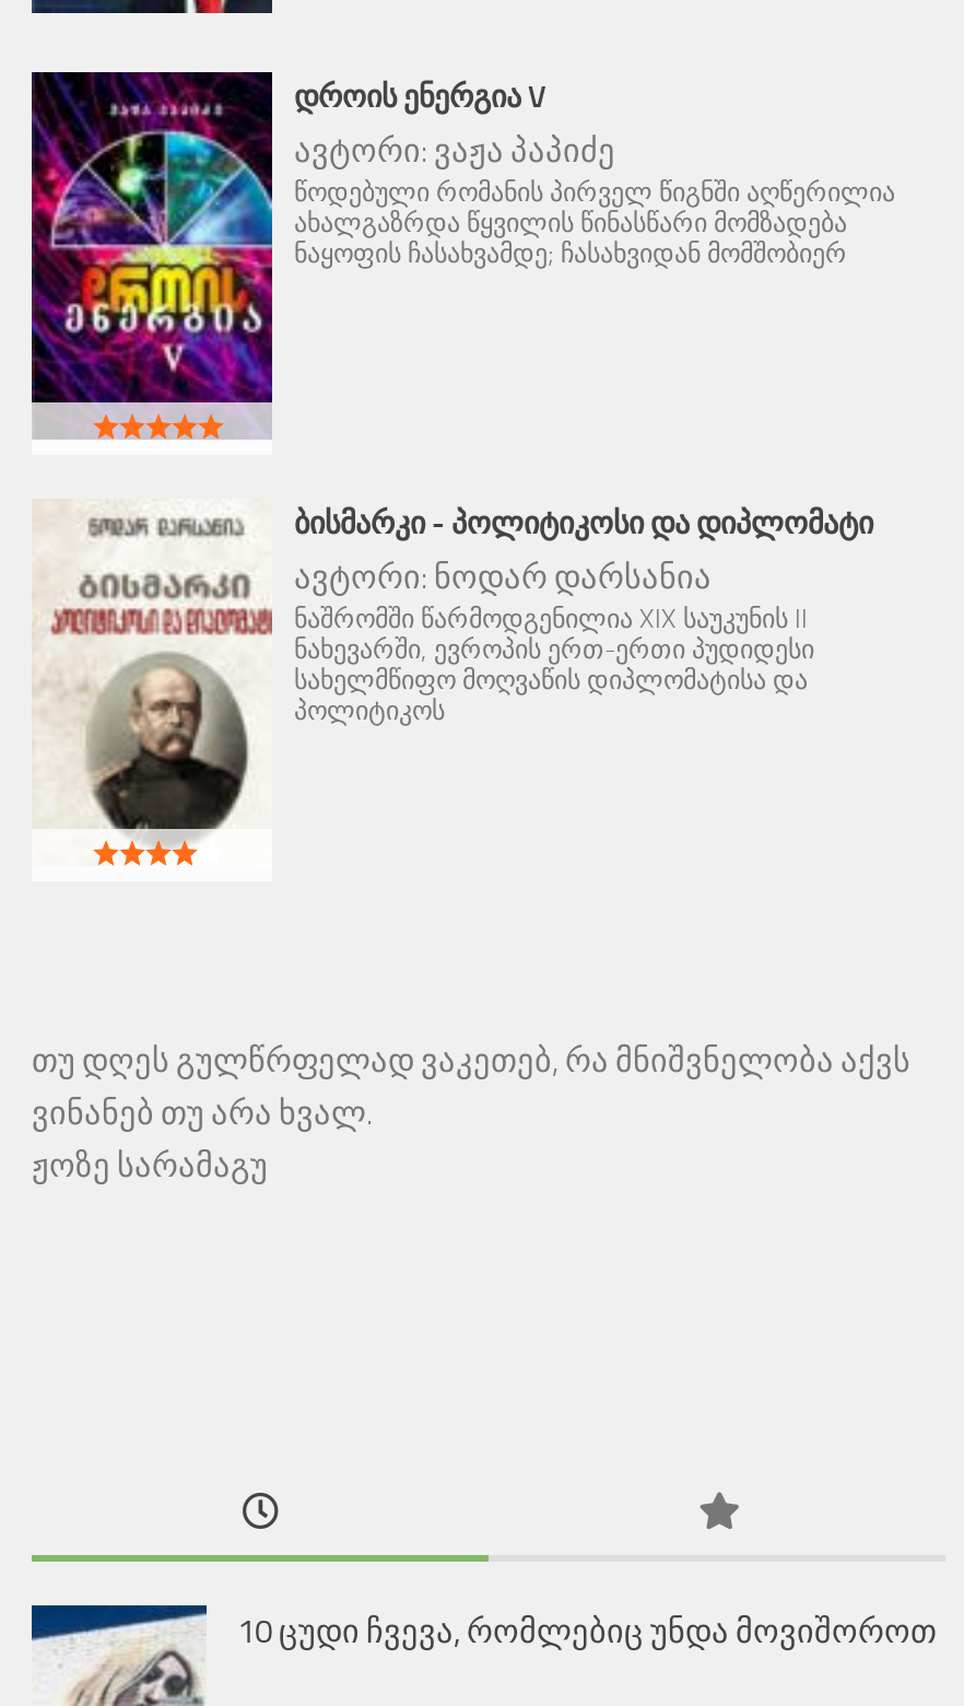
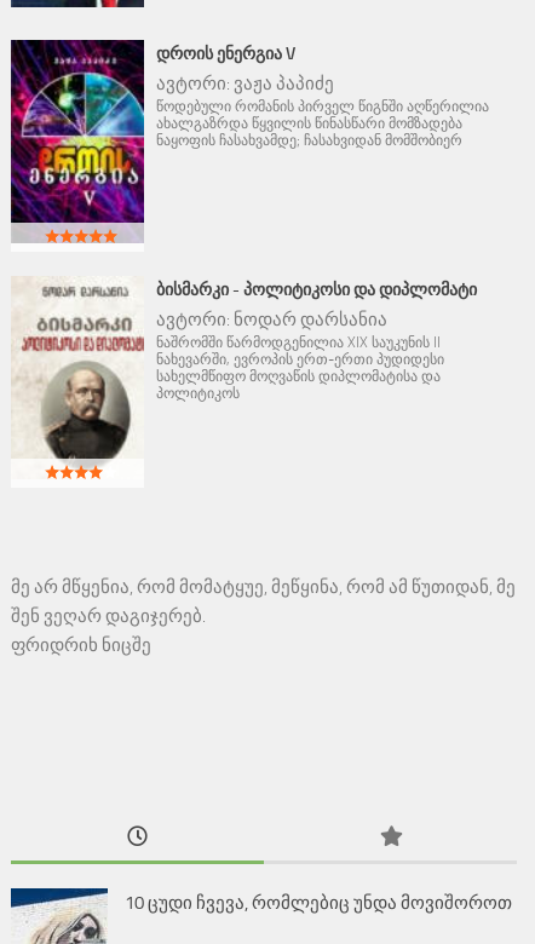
- თუ დღეს გულწრფელად ვაკეთებ, რა მნიშვნელობა აქვს
- ვინანებ თუ არა ხვალ.
- ჟოზე სარამაგუ
+ მე არ მწყენია, რომ მომატყუე, მეწყინა, რომ ამ წუთიდან, მე
+ შენ ვეღარ დაგიჯერებ.
+ ფრიდრიხ ნიცშე
